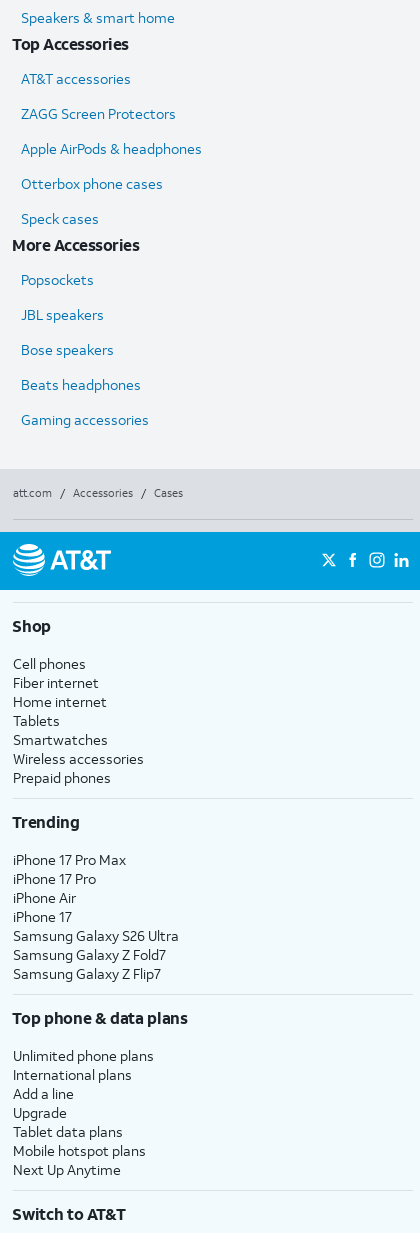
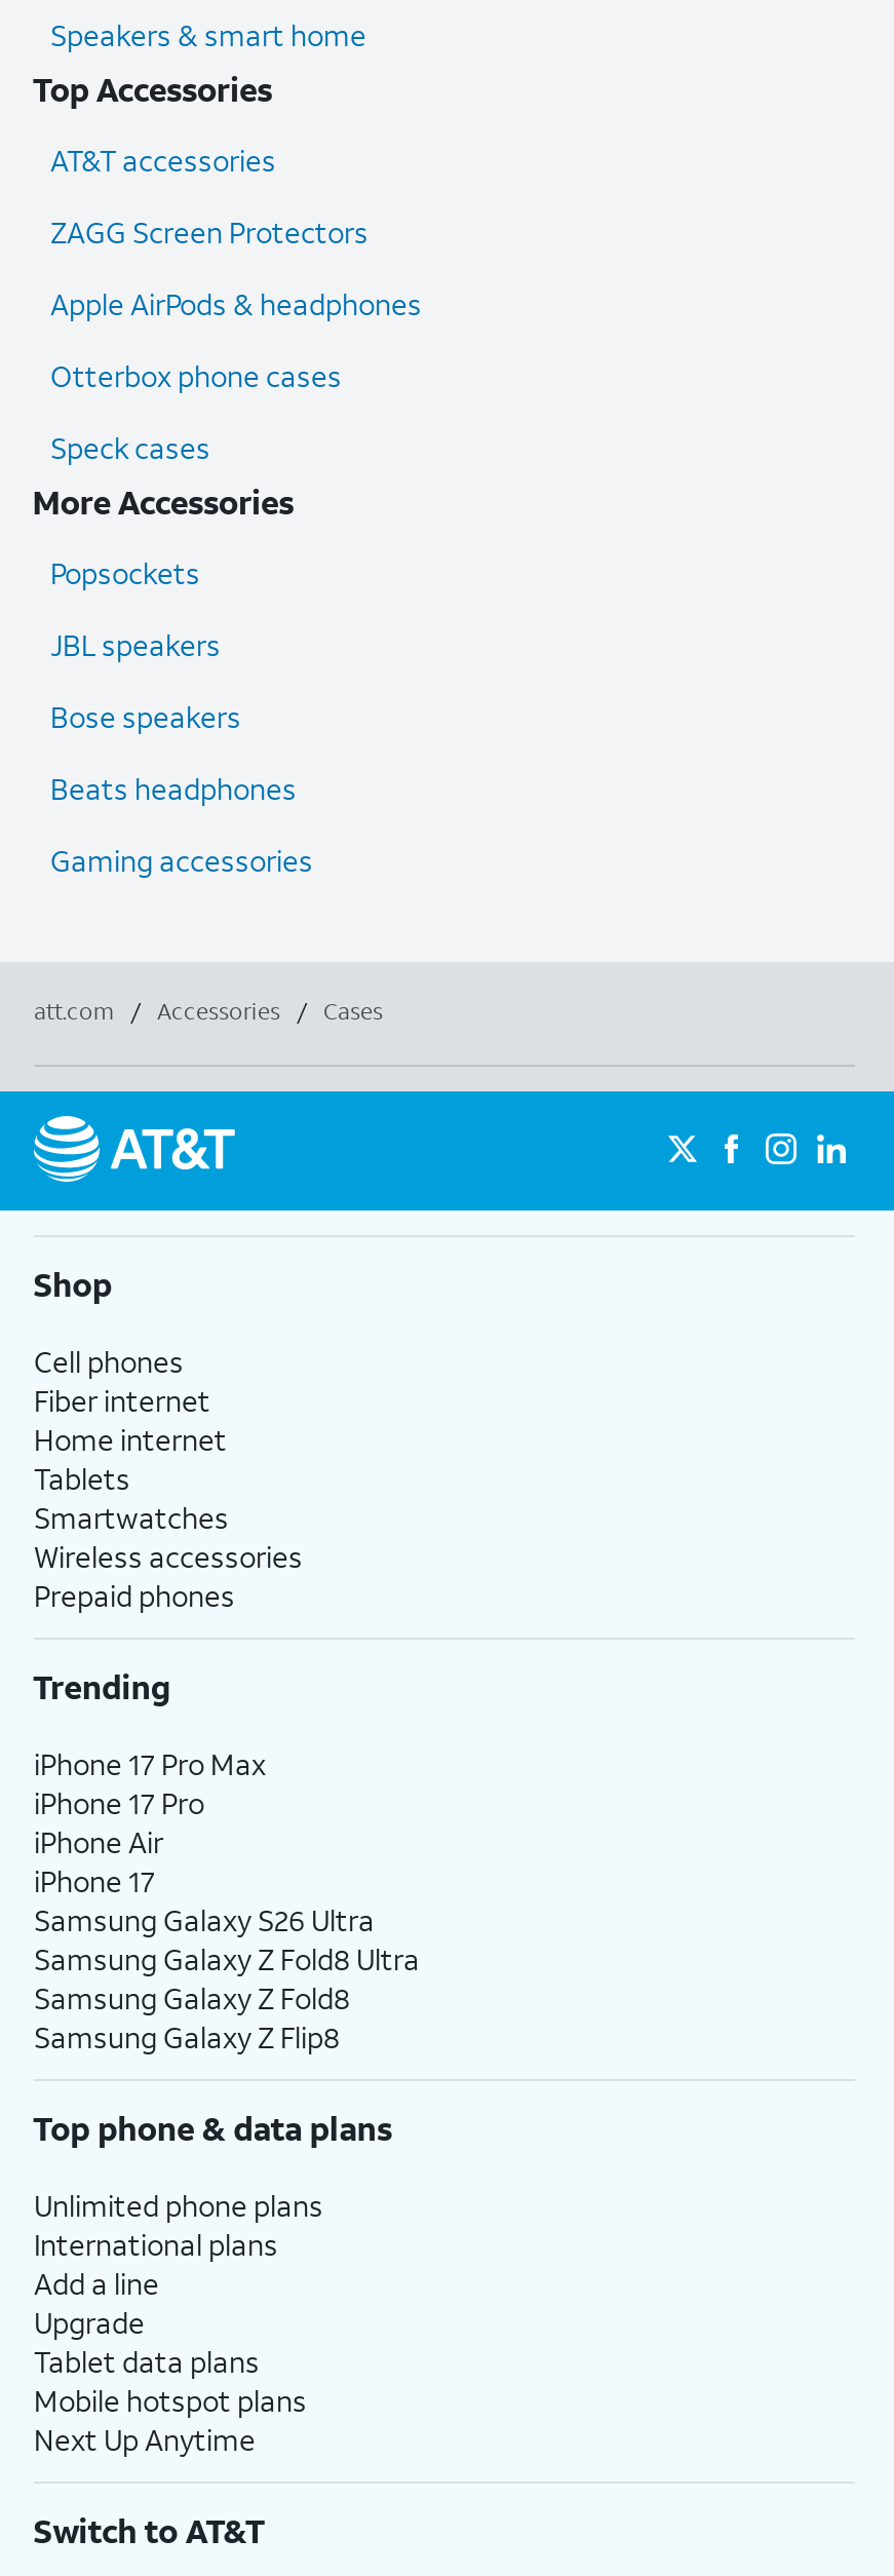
- Samsung Galaxy Z Fold7
- Samsung Galaxy Z Flip7
+ Samsung Galaxy Z Fold8 Ultra
+ Samsung Galaxy Z Fold8
+ Samsung Galaxy Z Flip8
